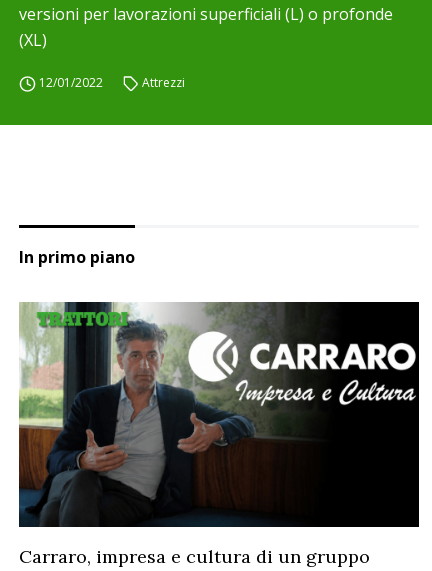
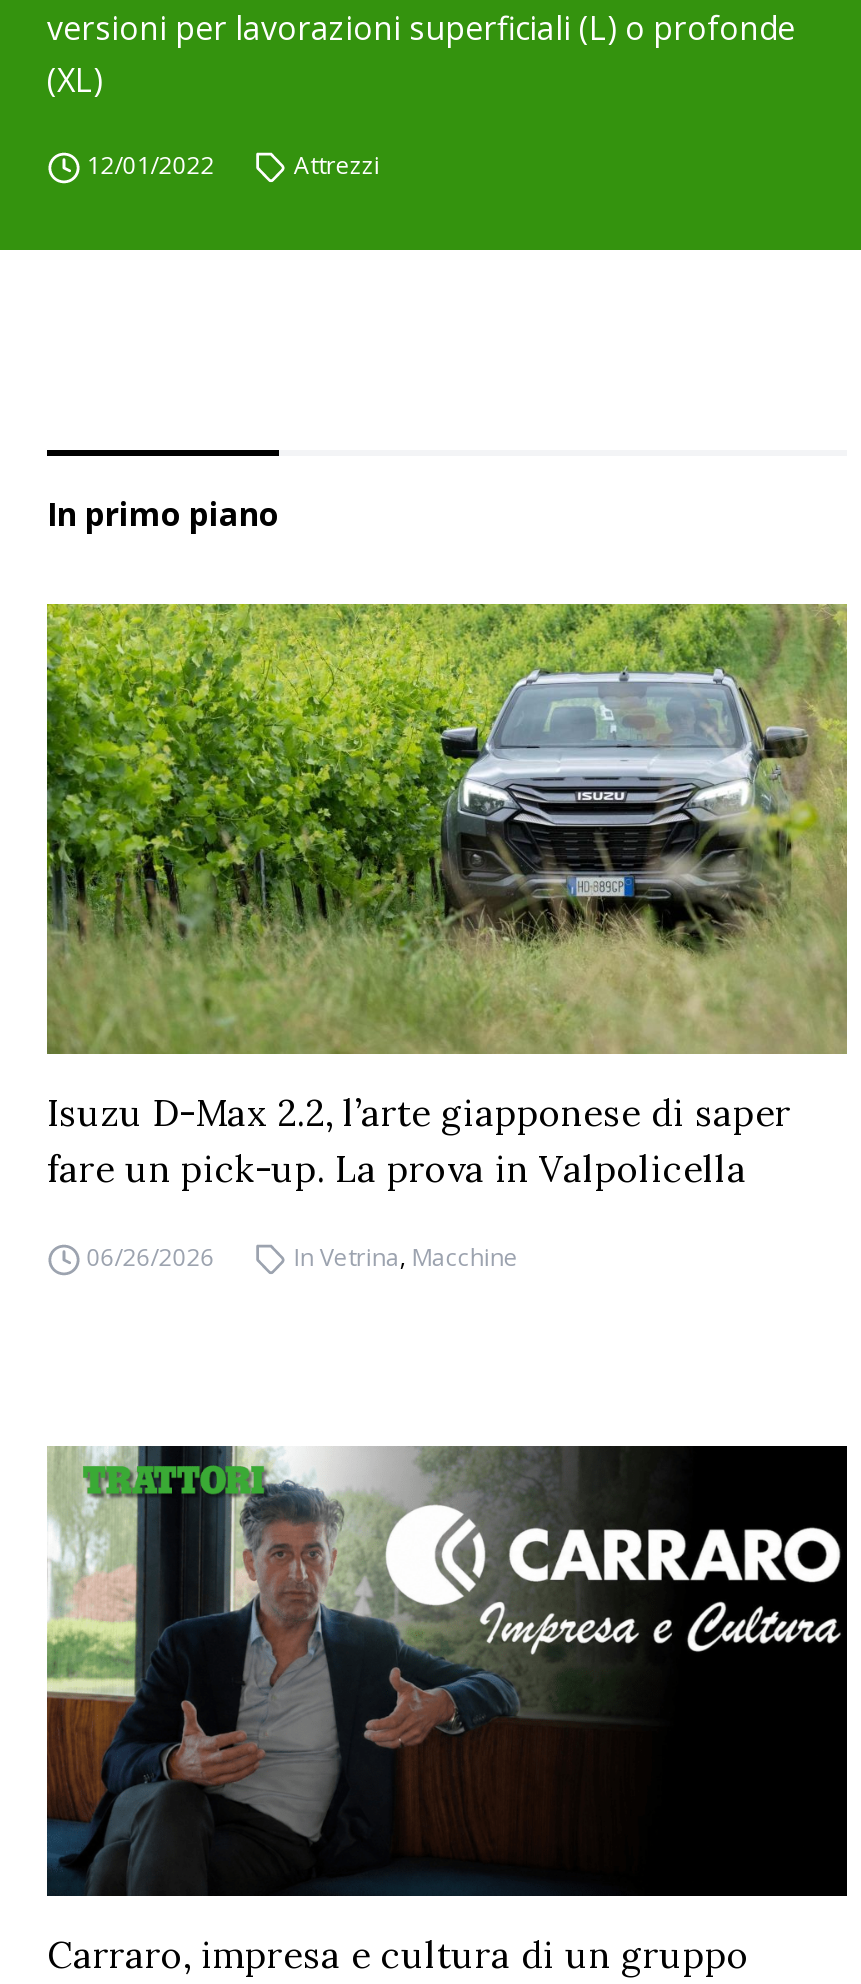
+ [image]
+ Isuzu D-Max 2.2, l’arte giapponese di saper
+ fare un pick-up. La prova in Valpolicella
+ 06/26/2026
+ In Vetrina, Macchine
